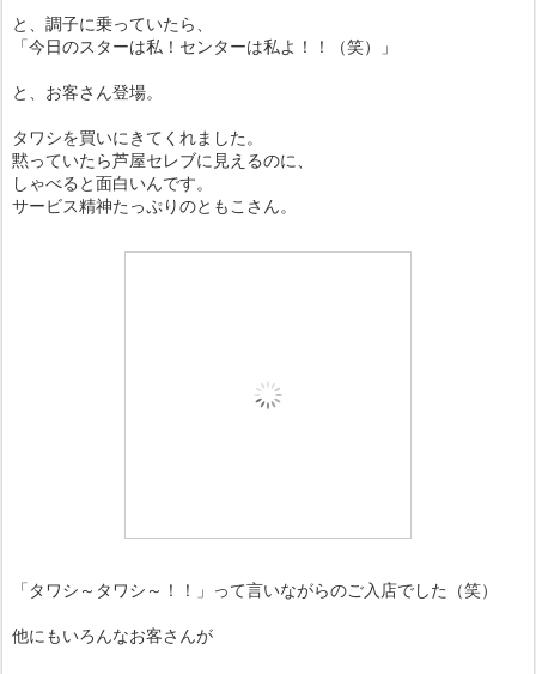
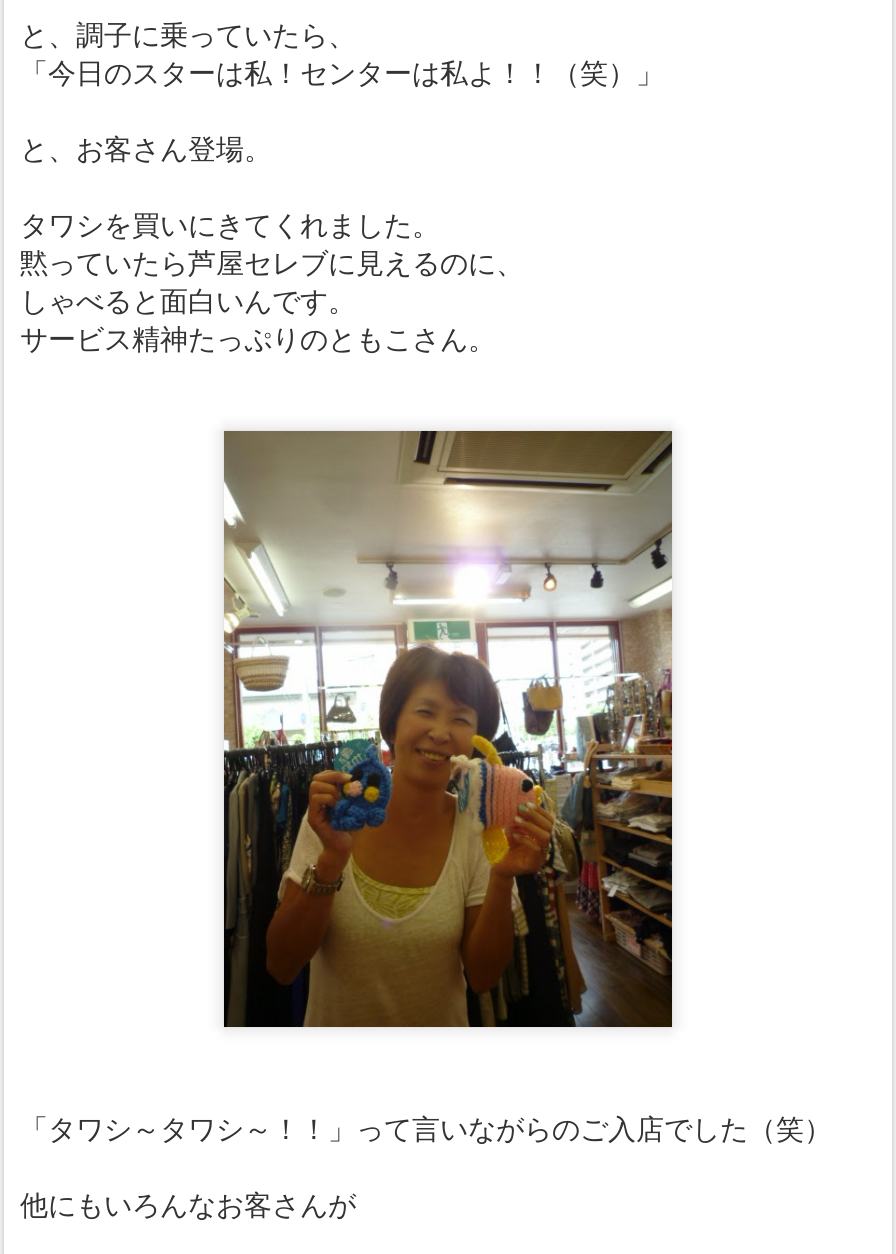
+ [image]
